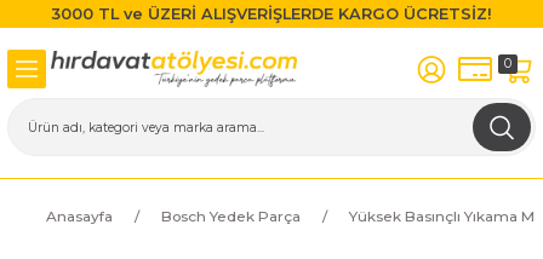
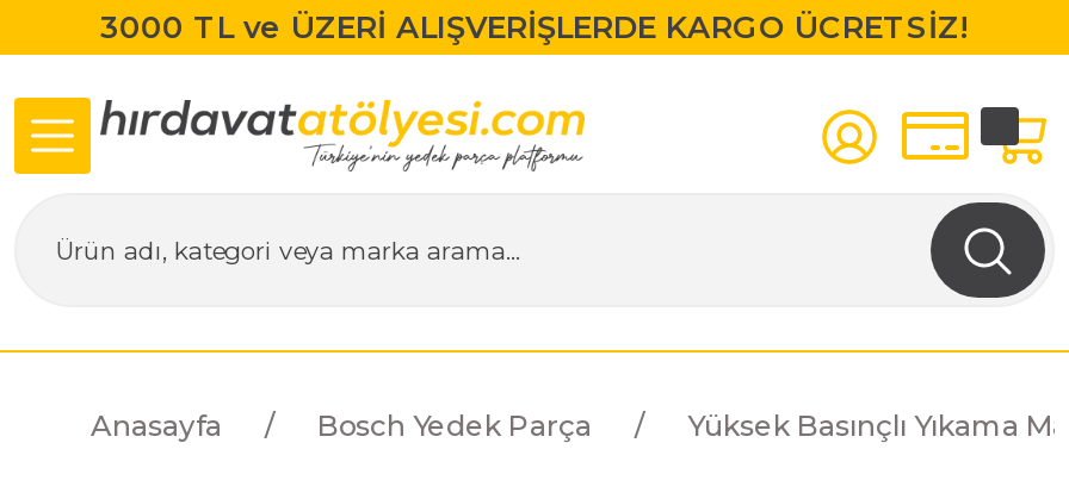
- 0
